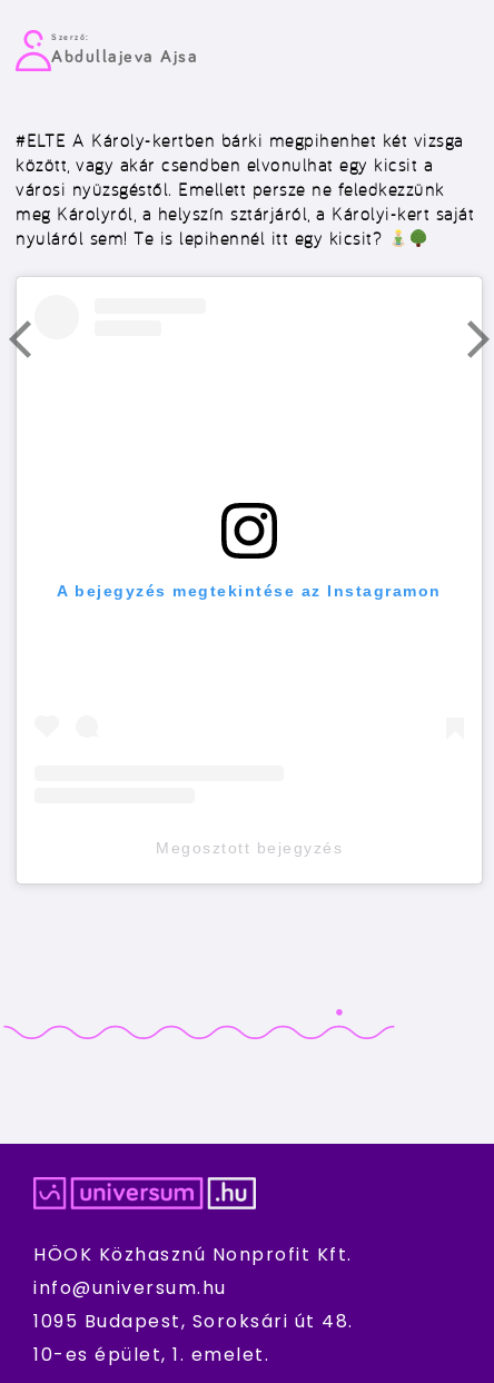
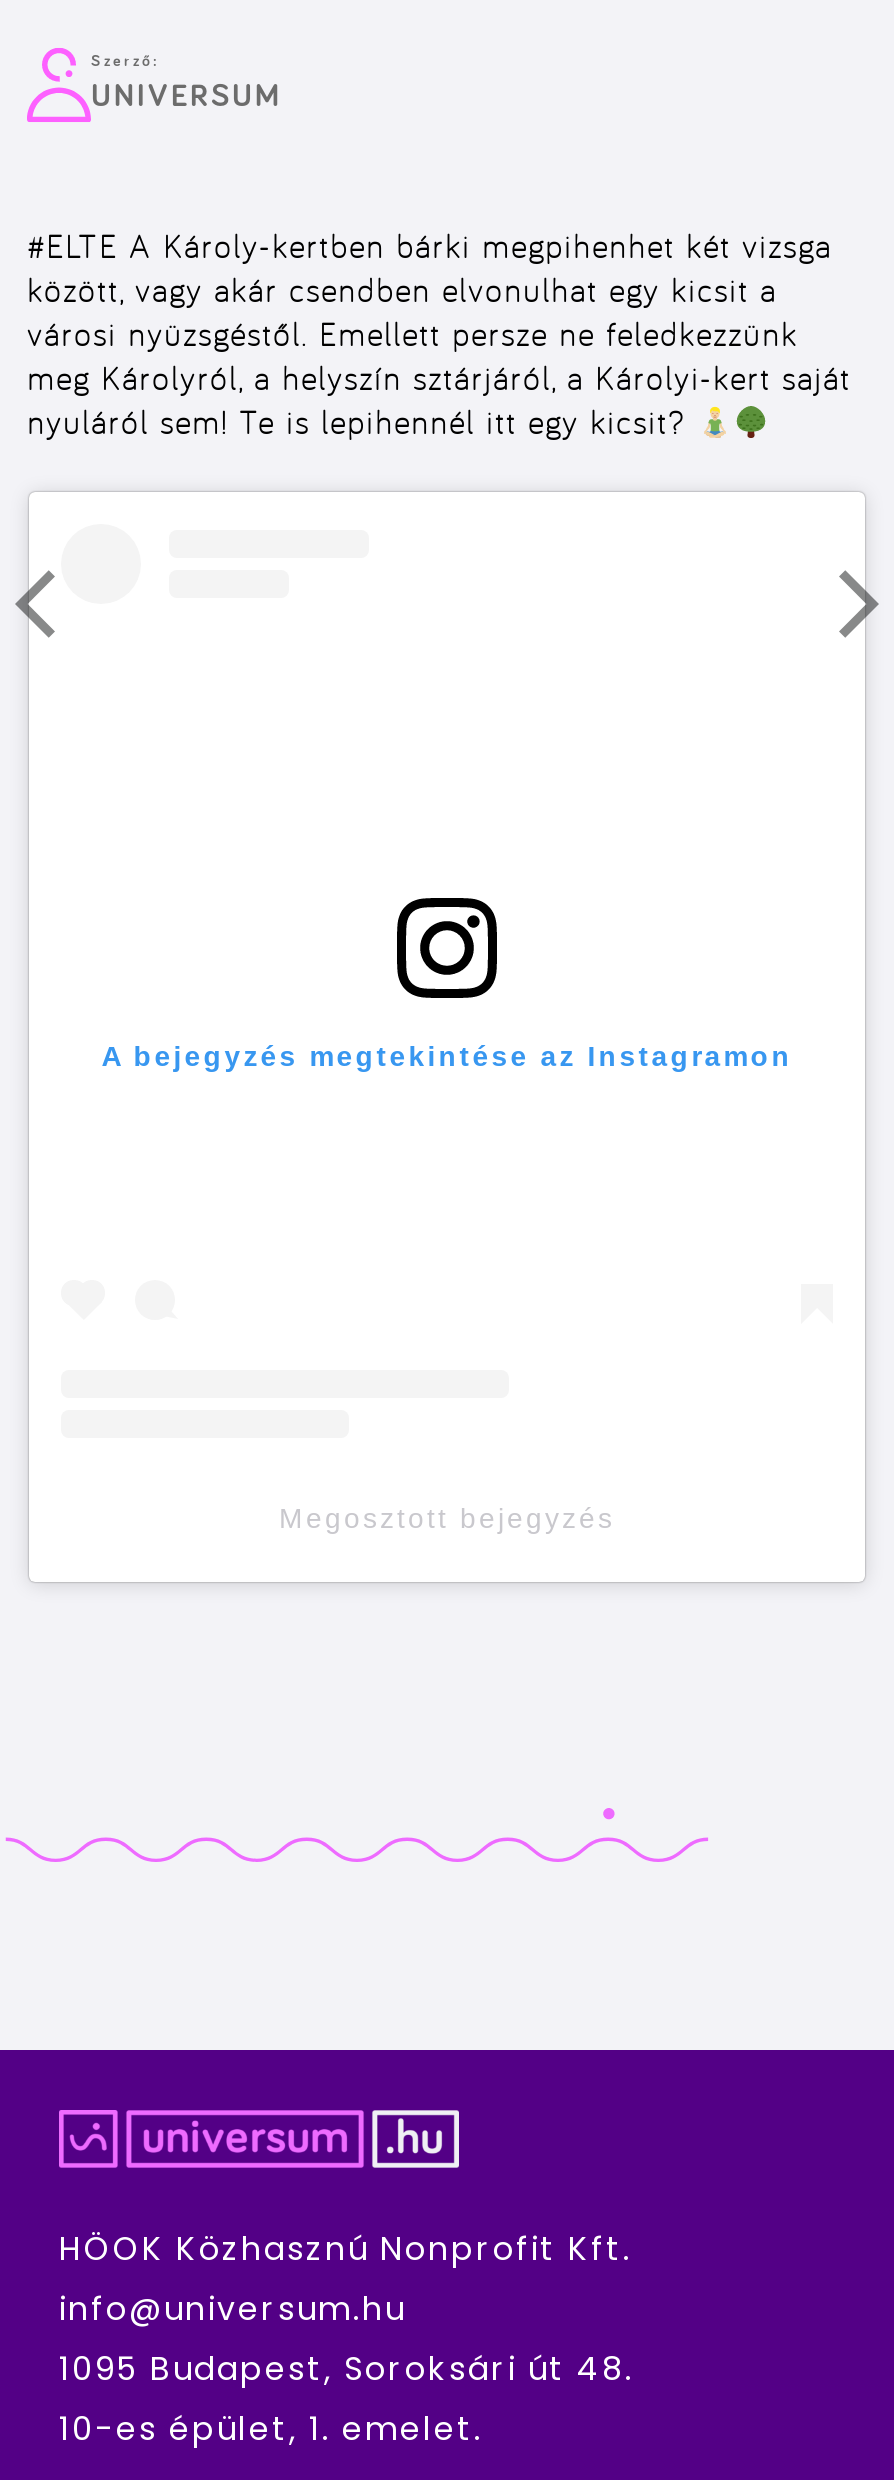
- Abdullajeva Ajsa
+ UNIVERSUM
